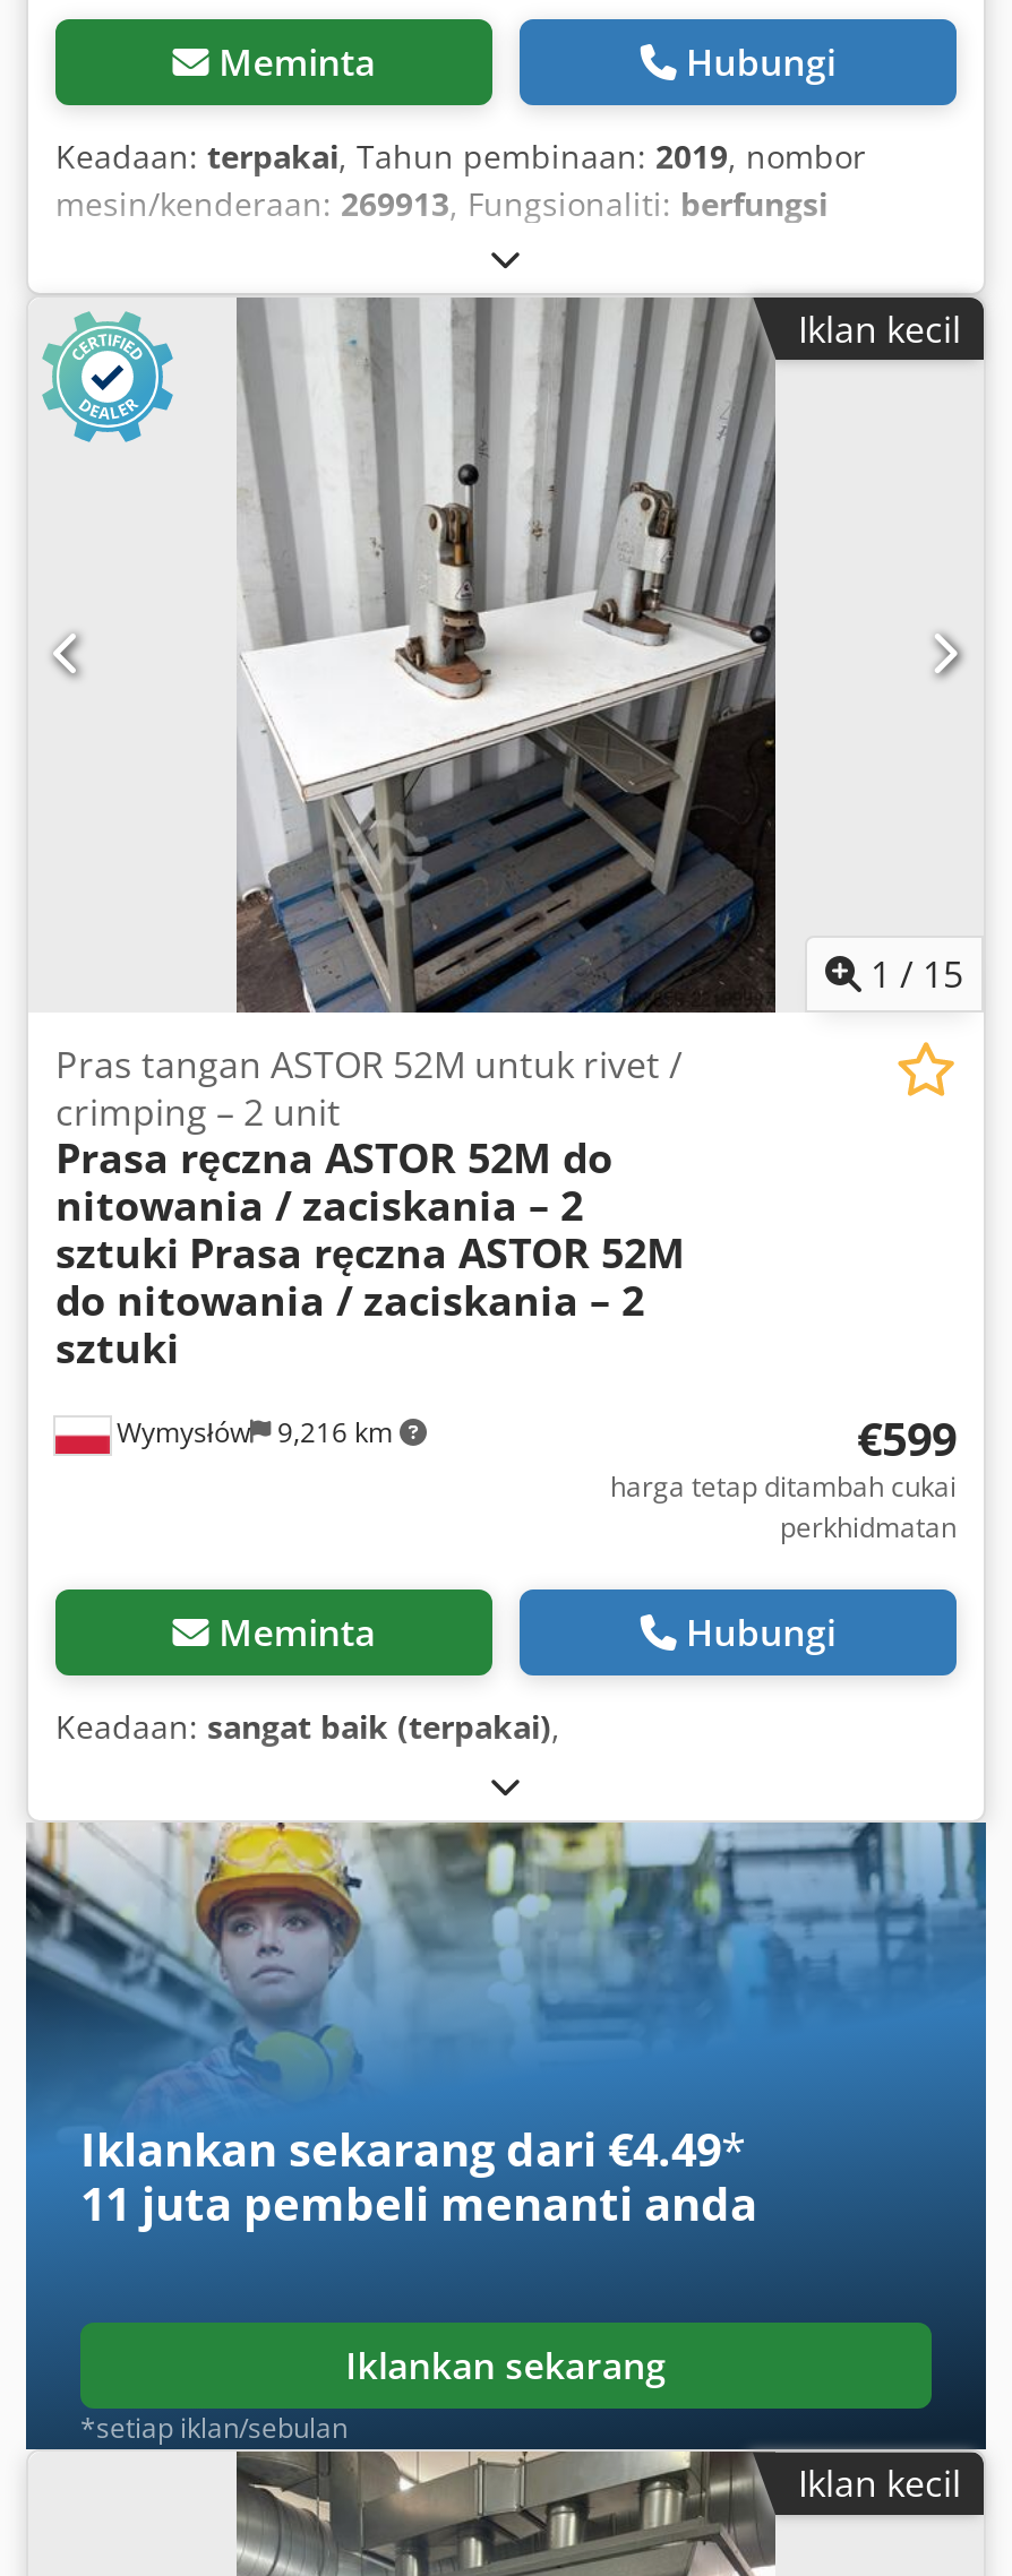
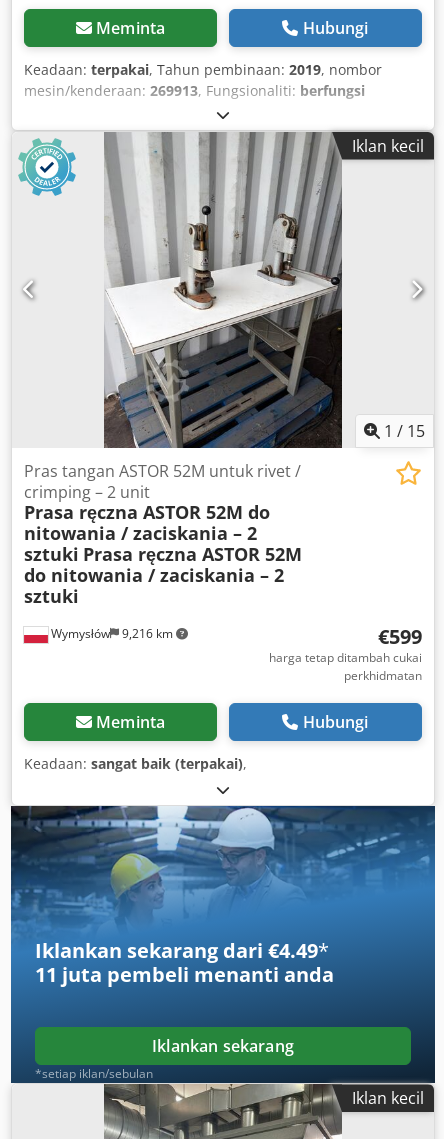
- [image]
+ [image]
